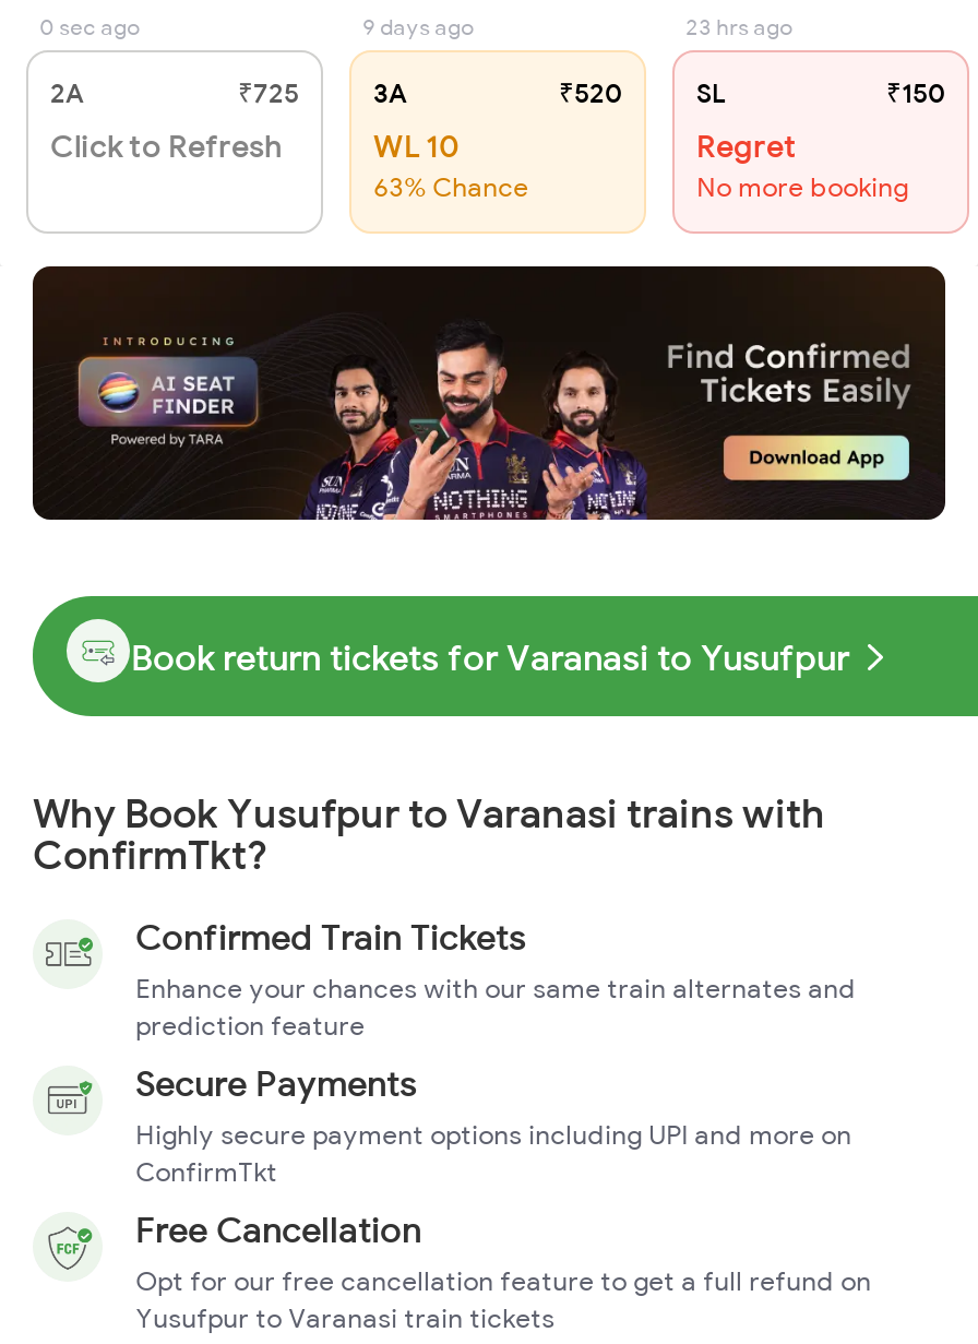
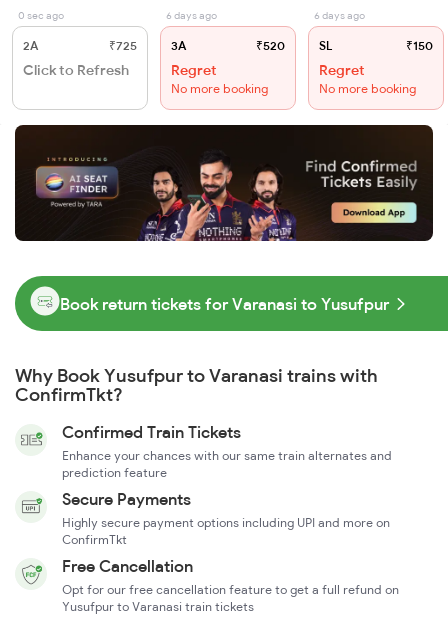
- 9 days ago
+ 6 days ago

- 23 hrs ago
+ 6 days ago

- WL 10
- 63% Chance
+ Regret
+ No more booking
